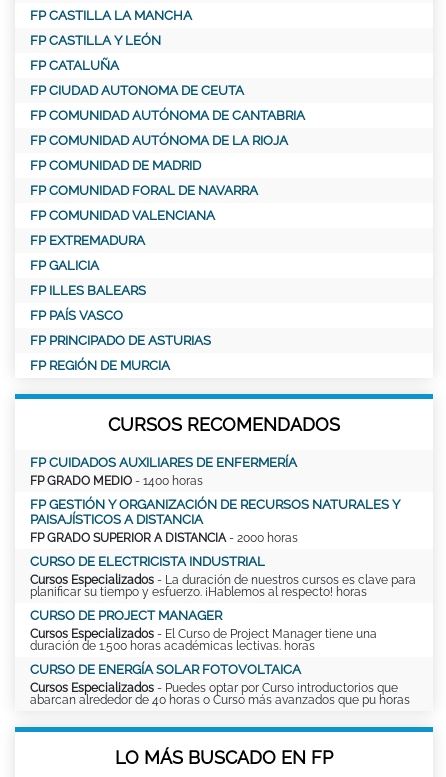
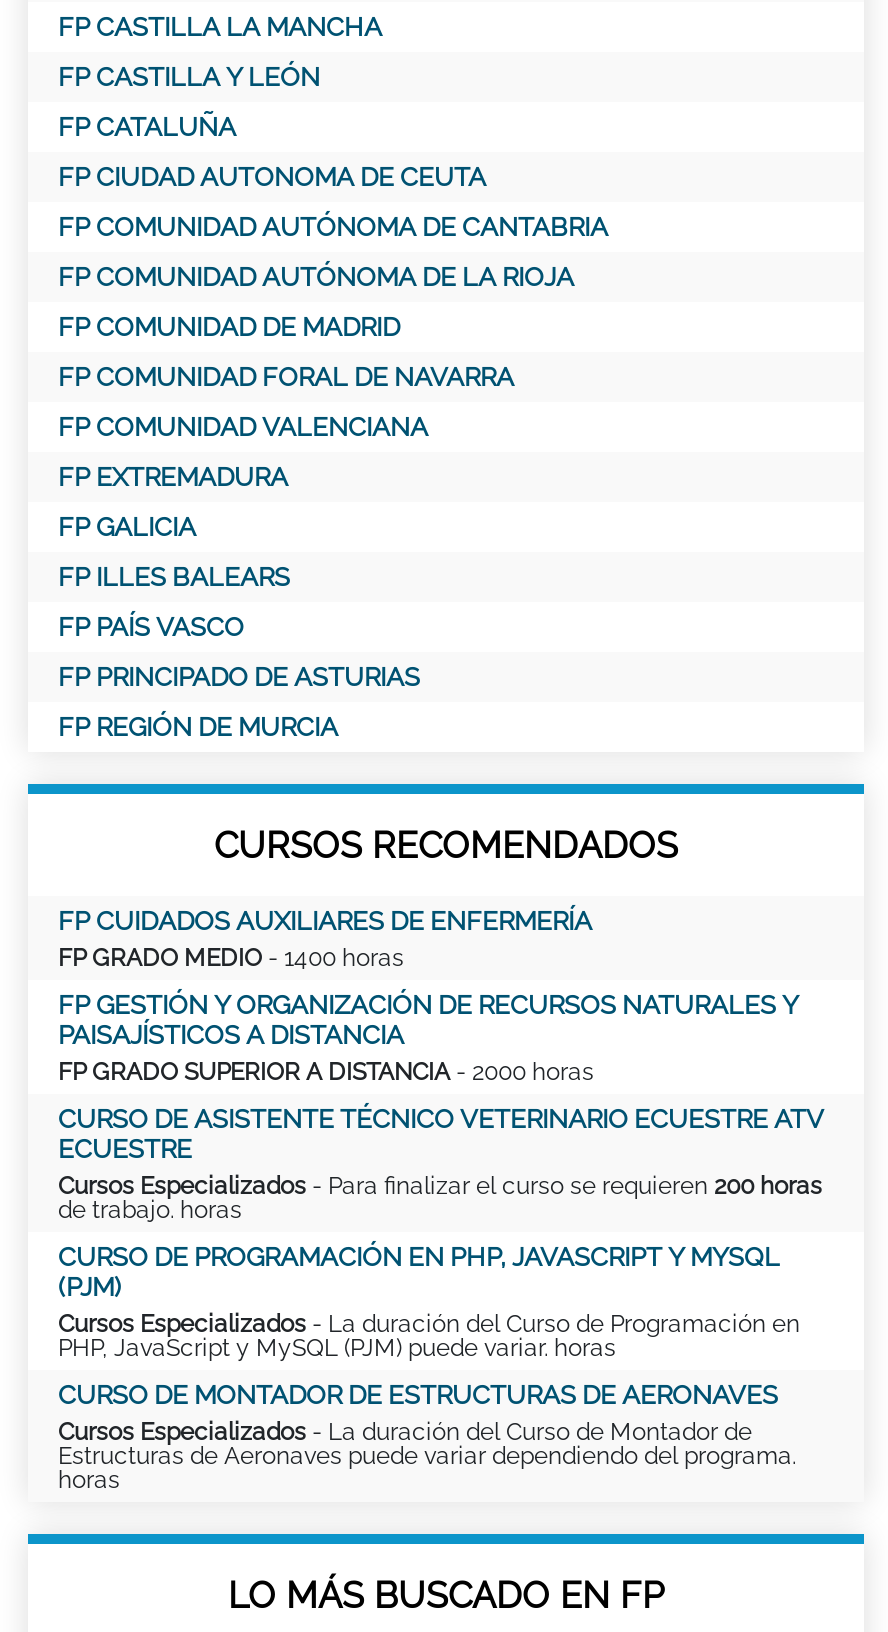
- CURSO DE ELECTRICISTA INDUSTRIAL
- Cursos Especializados - La duración de nuestros cursos es clave para
- planificar su tiempo y esfuerzo. ¡Hablemos al respecto! horas
+ CURSO DE ASISTENTE TÉCNICO VETERINARIO ECUESTRE ATV
+ ECUESTRE
+ Cursos Especializados - Para finalizar el curso se requieren 200 horas
+ de trabajo. horas

- CURSO DE PROJECT MANAGER
- Cursos Especializados - El Curso de Project Manager tiene una
- duración de 1.500 horas académicas lectivas. horas
+ CURSO DE PROGRAMACIÓN EN PHP, JAVASCRIPT Y MYSQL
+ (PJM)
+ Cursos Especializados - La duración del Curso de Programación en
+ PHP, JavaScript y MySQL (PJM) puede variar. horas

- CURSO DE ENERGÍA SOLAR FOTOVOLTAICA
- Cursos Especializados - Puedes optar por Curso introductorios que
- abarcan alrededor de 40 horas o Curso más avanzados que pu horas
+ CURSO DE MONTADOR DE ESTRUCTURAS DE AERONAVES
+ Cursos Especializados - La duración del Curso de Montador de
+ Estructuras de Aeronaves puede variar dependiendo del programa.
+ horas
